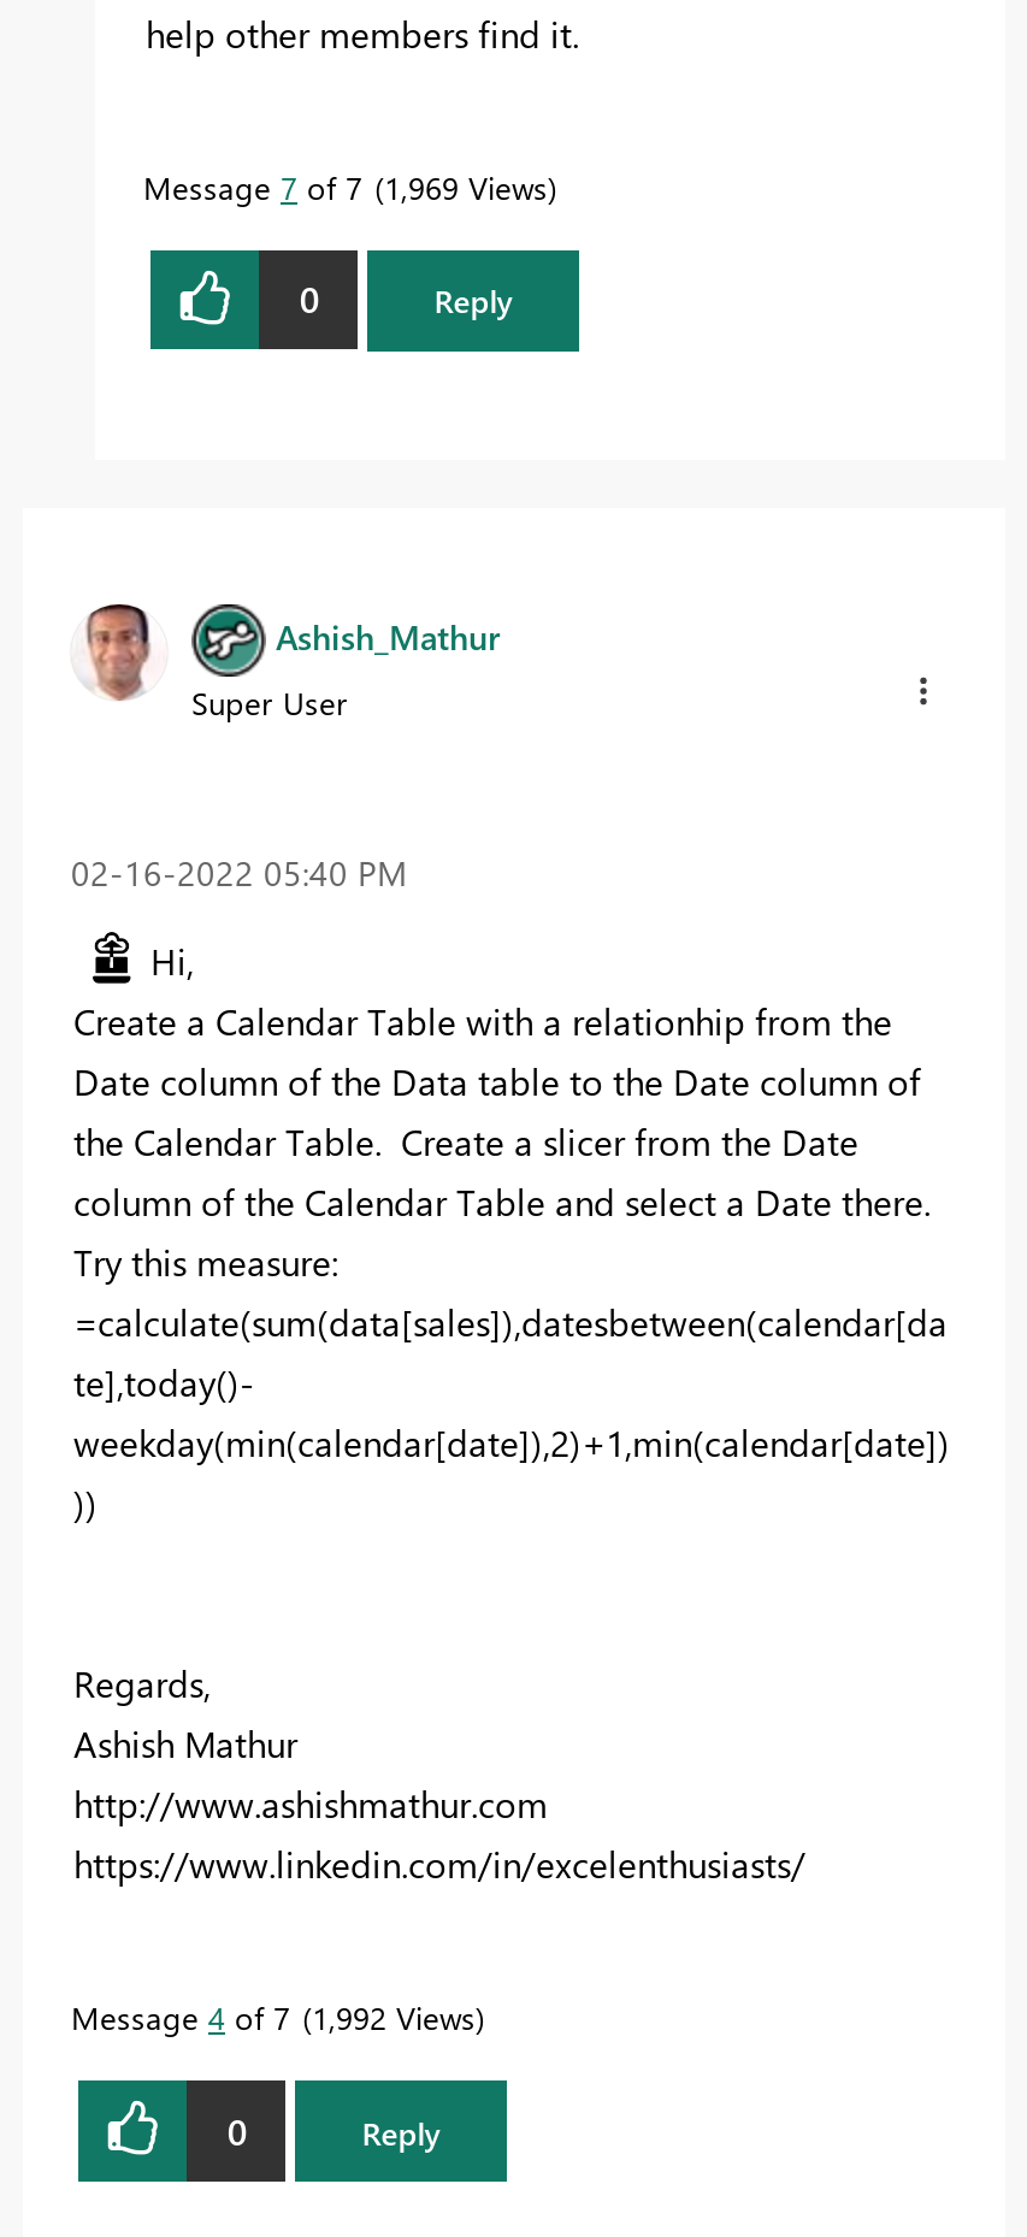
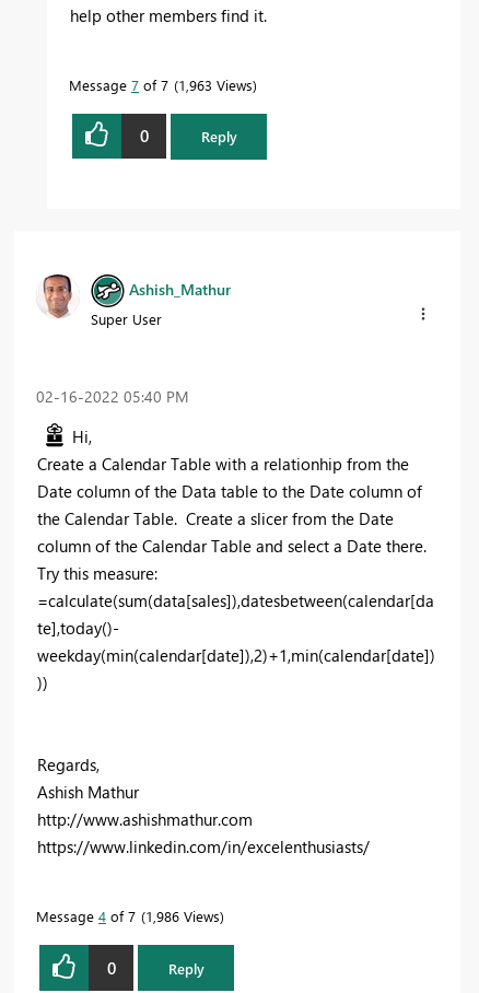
- Message 7 of 7 1,969 Views
+ Message 7 of 7 1,963 Views

- Message 4 of 7 1,992 Views
+ Message 4 of 7 1,986 Views
